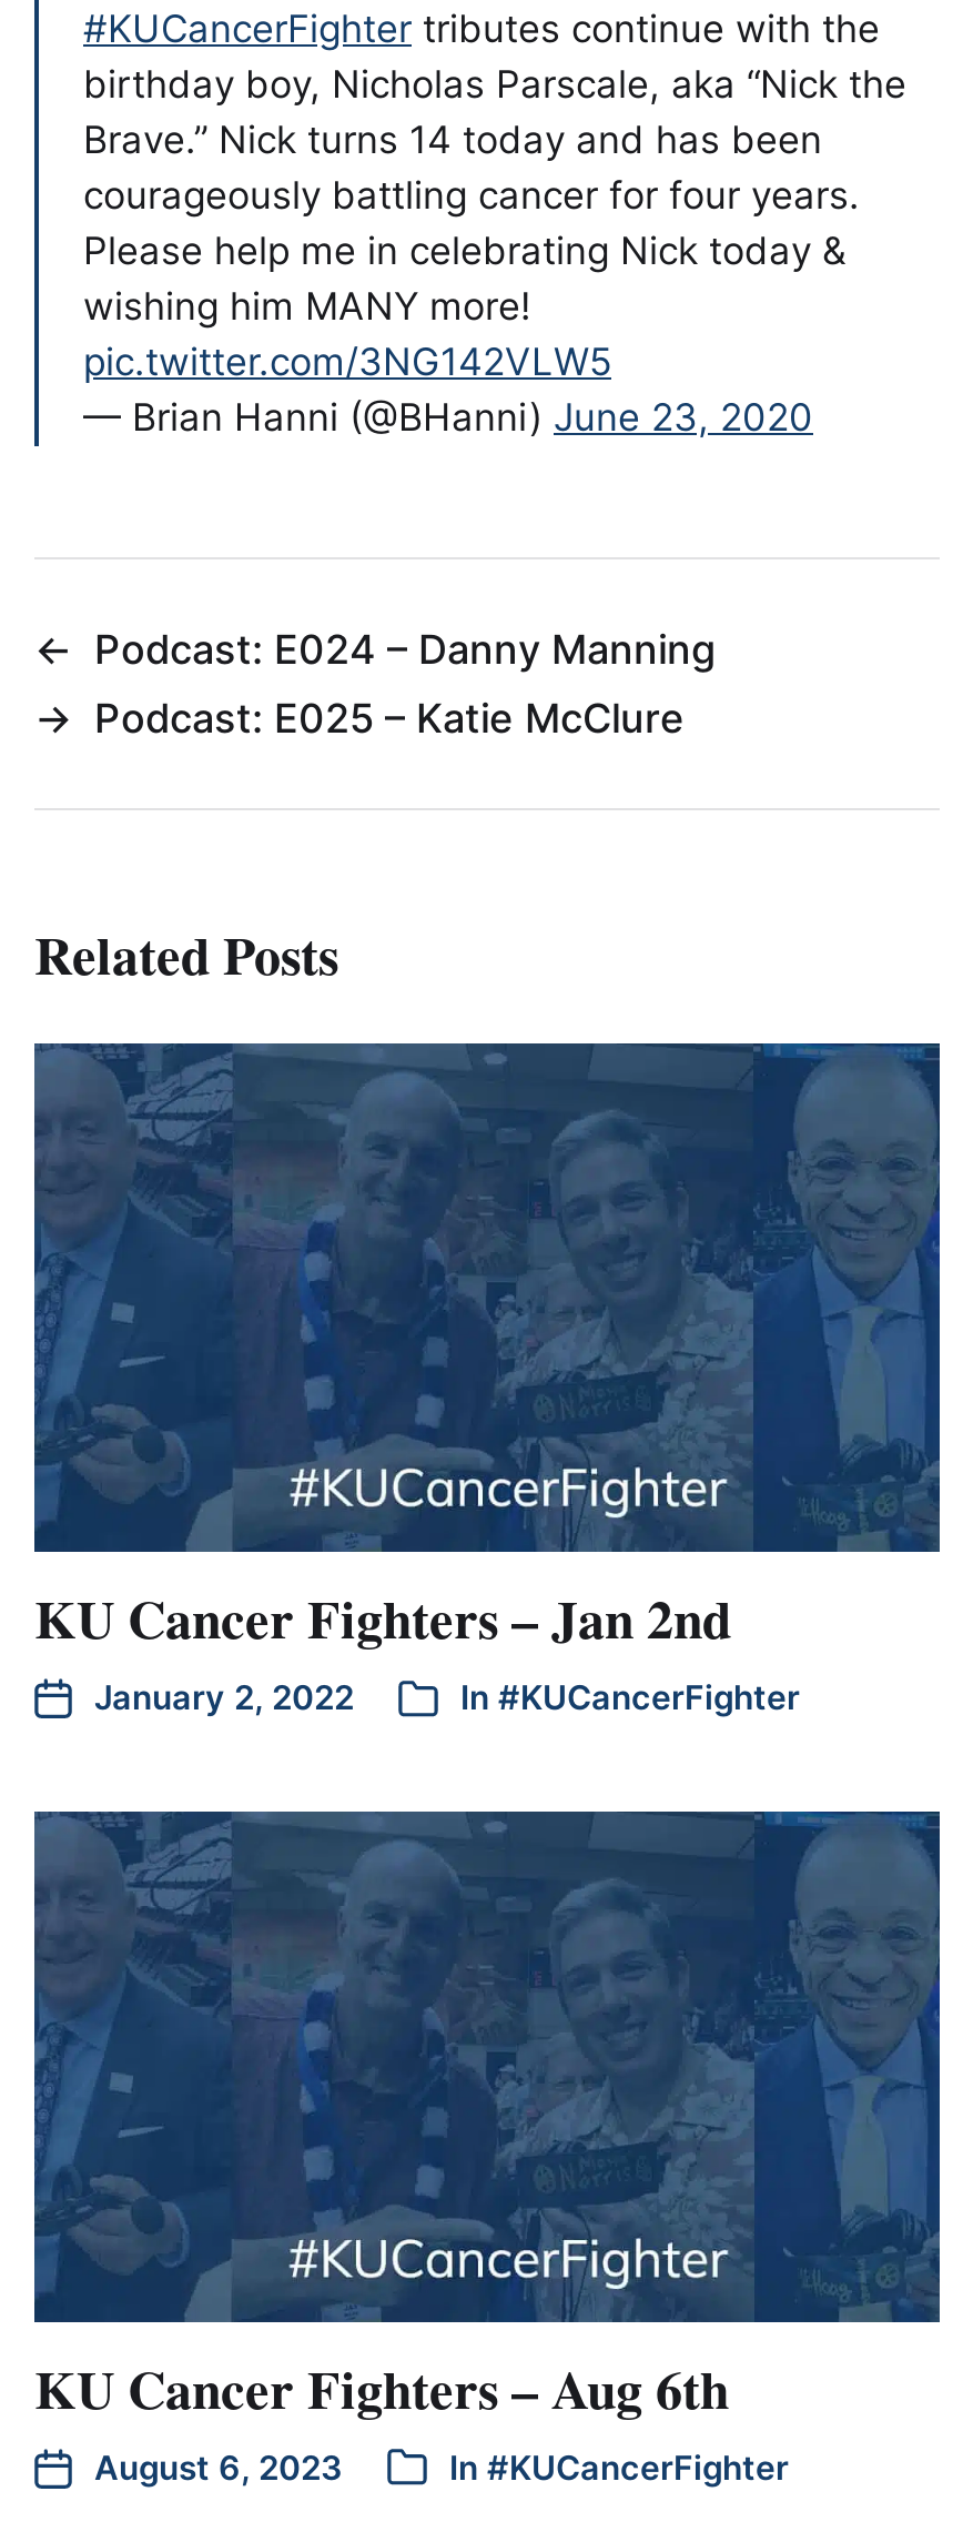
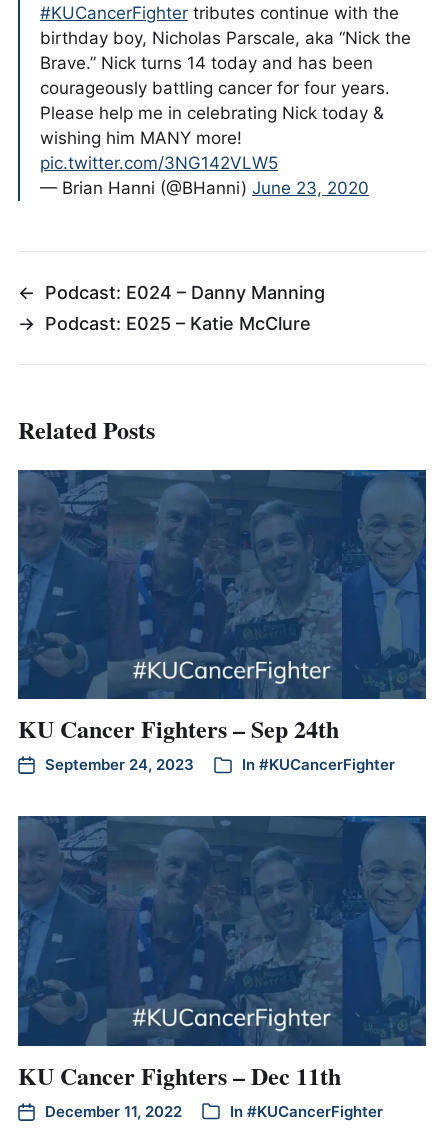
- KU Cancer Fighters – Jan 2nd
- January 2, 2022
+ KU Cancer Fighters – Sep 24th
+ September 24, 2023

- KU Cancer Fighters – Aug 6th
- August 6, 2023
+ KU Cancer Fighters – Dec 11th
+ December 11, 2022
